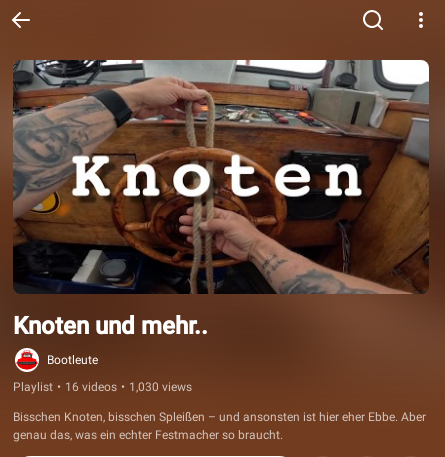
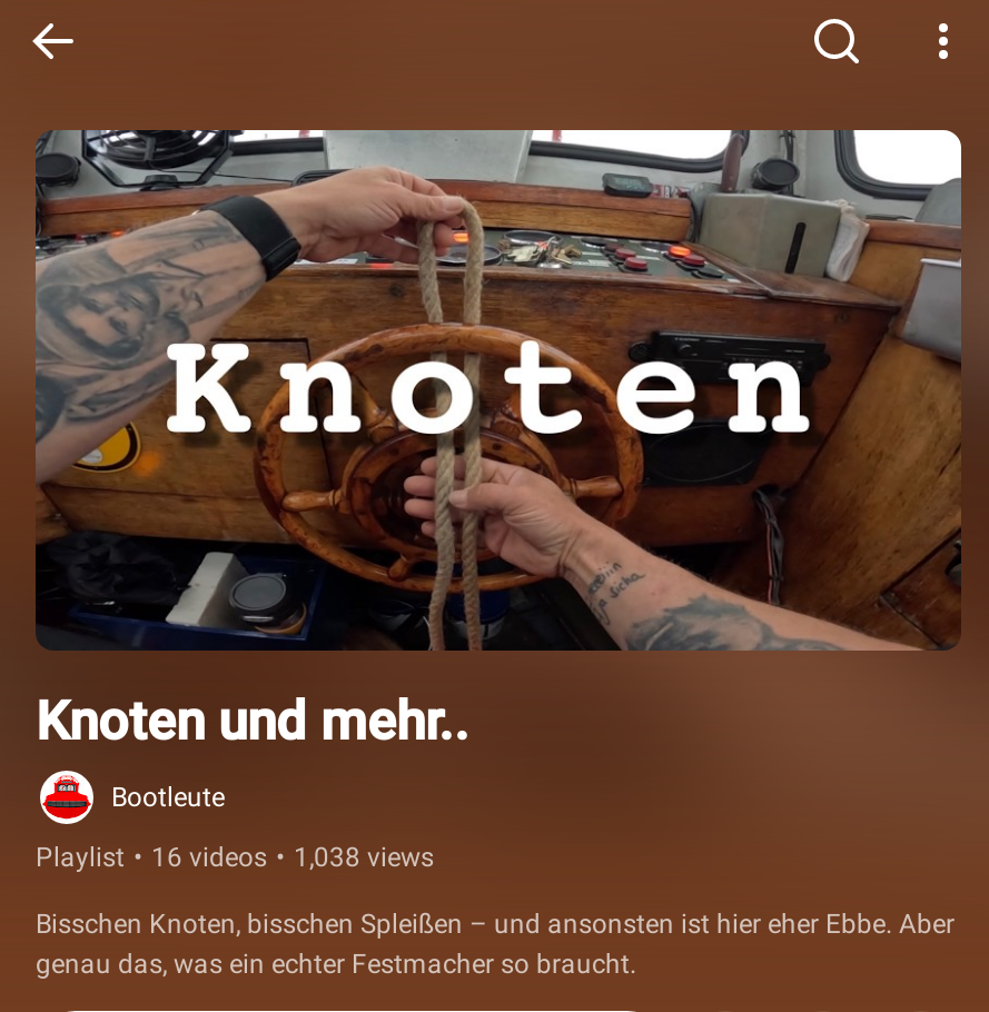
- Playlist • 16 videos • 1,030 views
+ Playlist • 16 videos • 1,038 views
